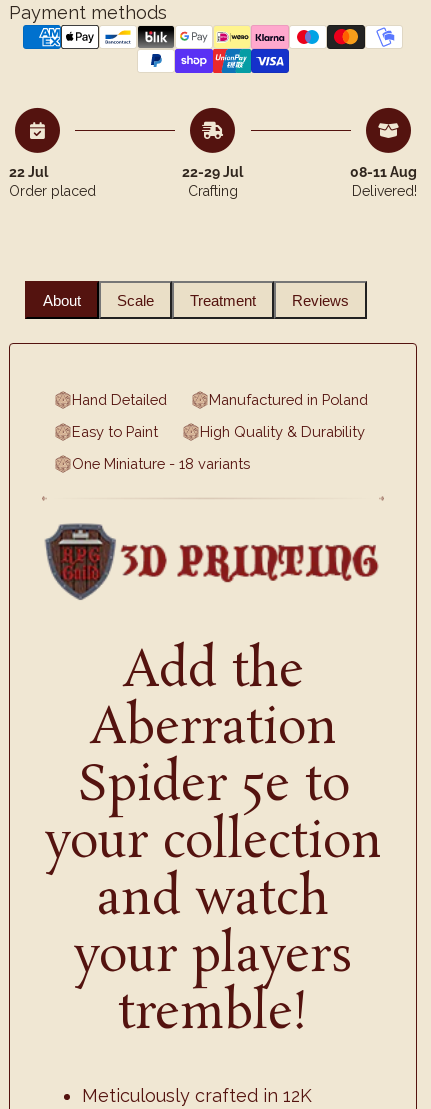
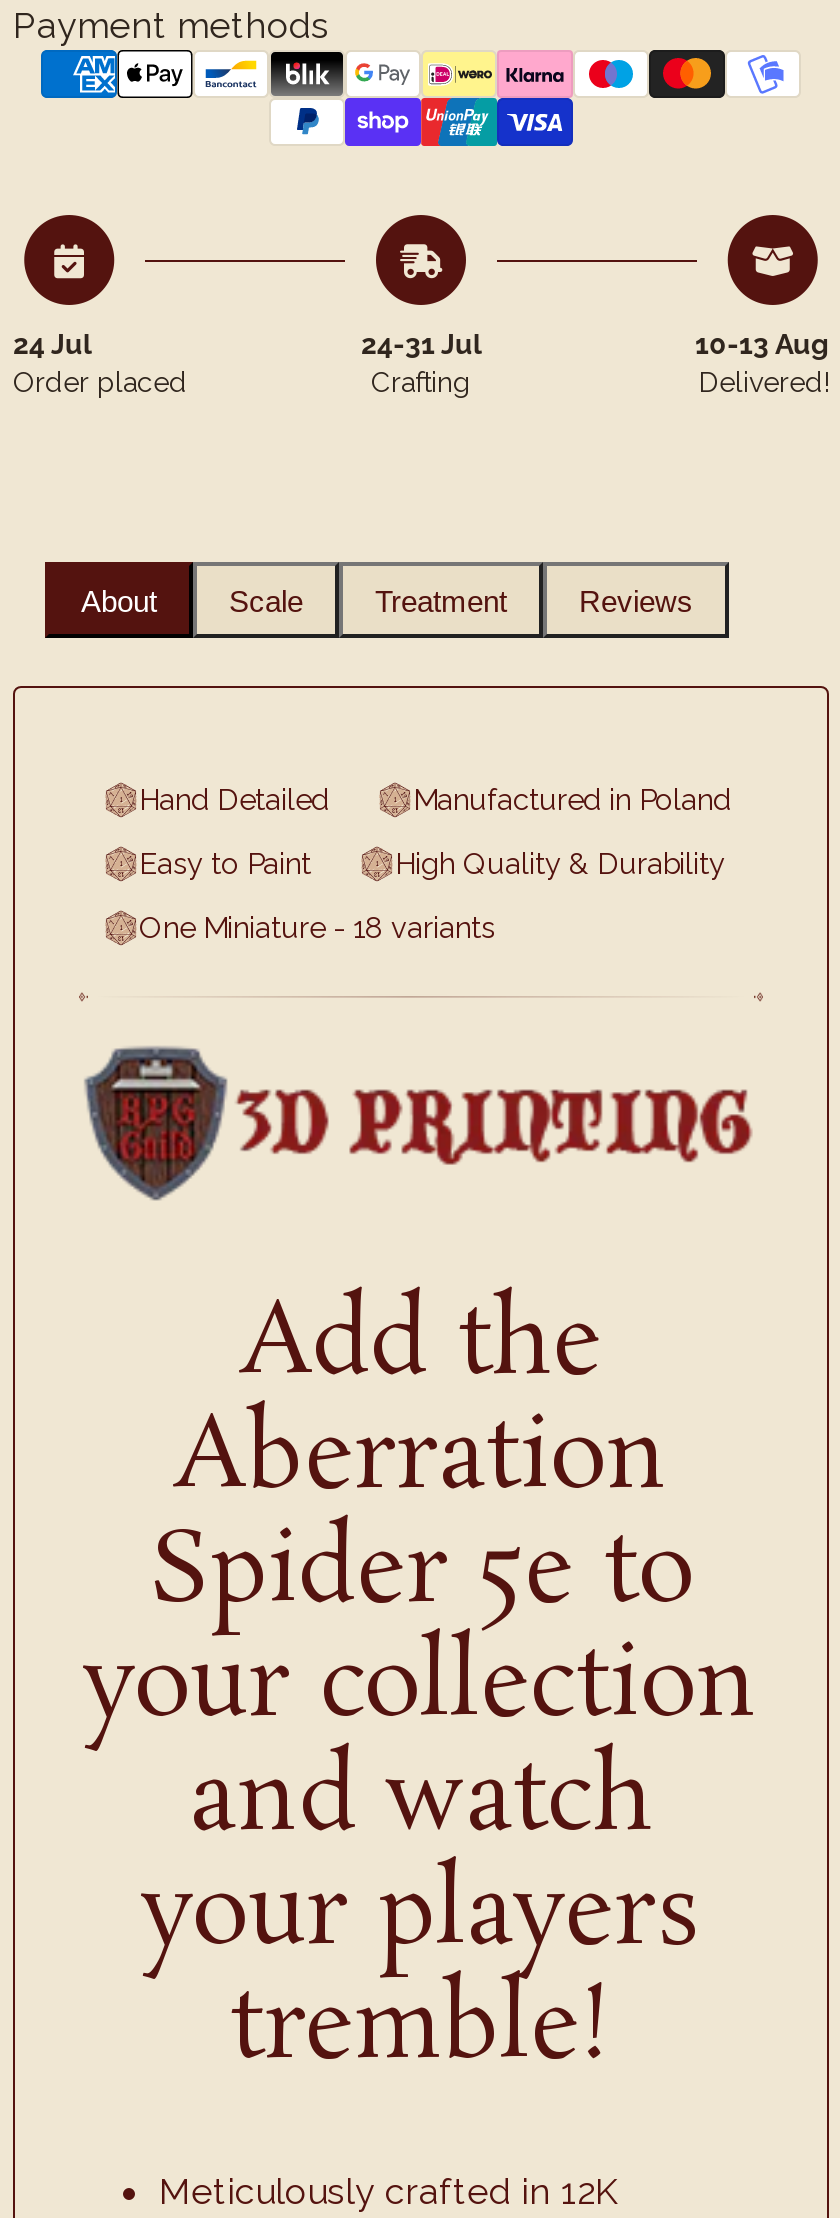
- 22 Jul
+ 24 Jul

- 22-29 Jul
+ 24-31 Jul

- 08-11 Aug
+ 10-13 Aug
